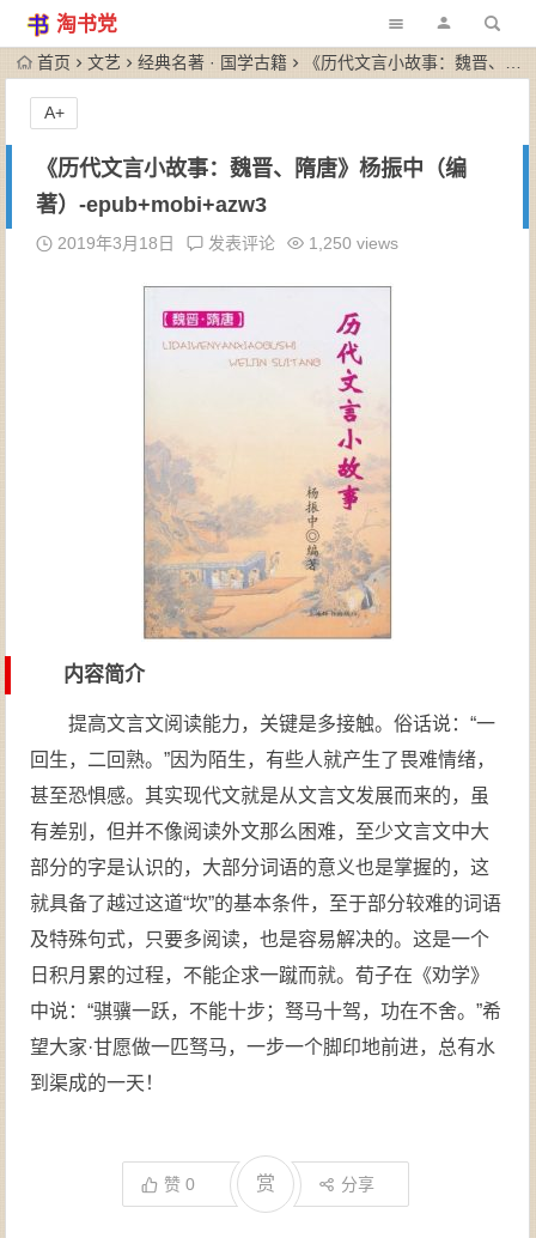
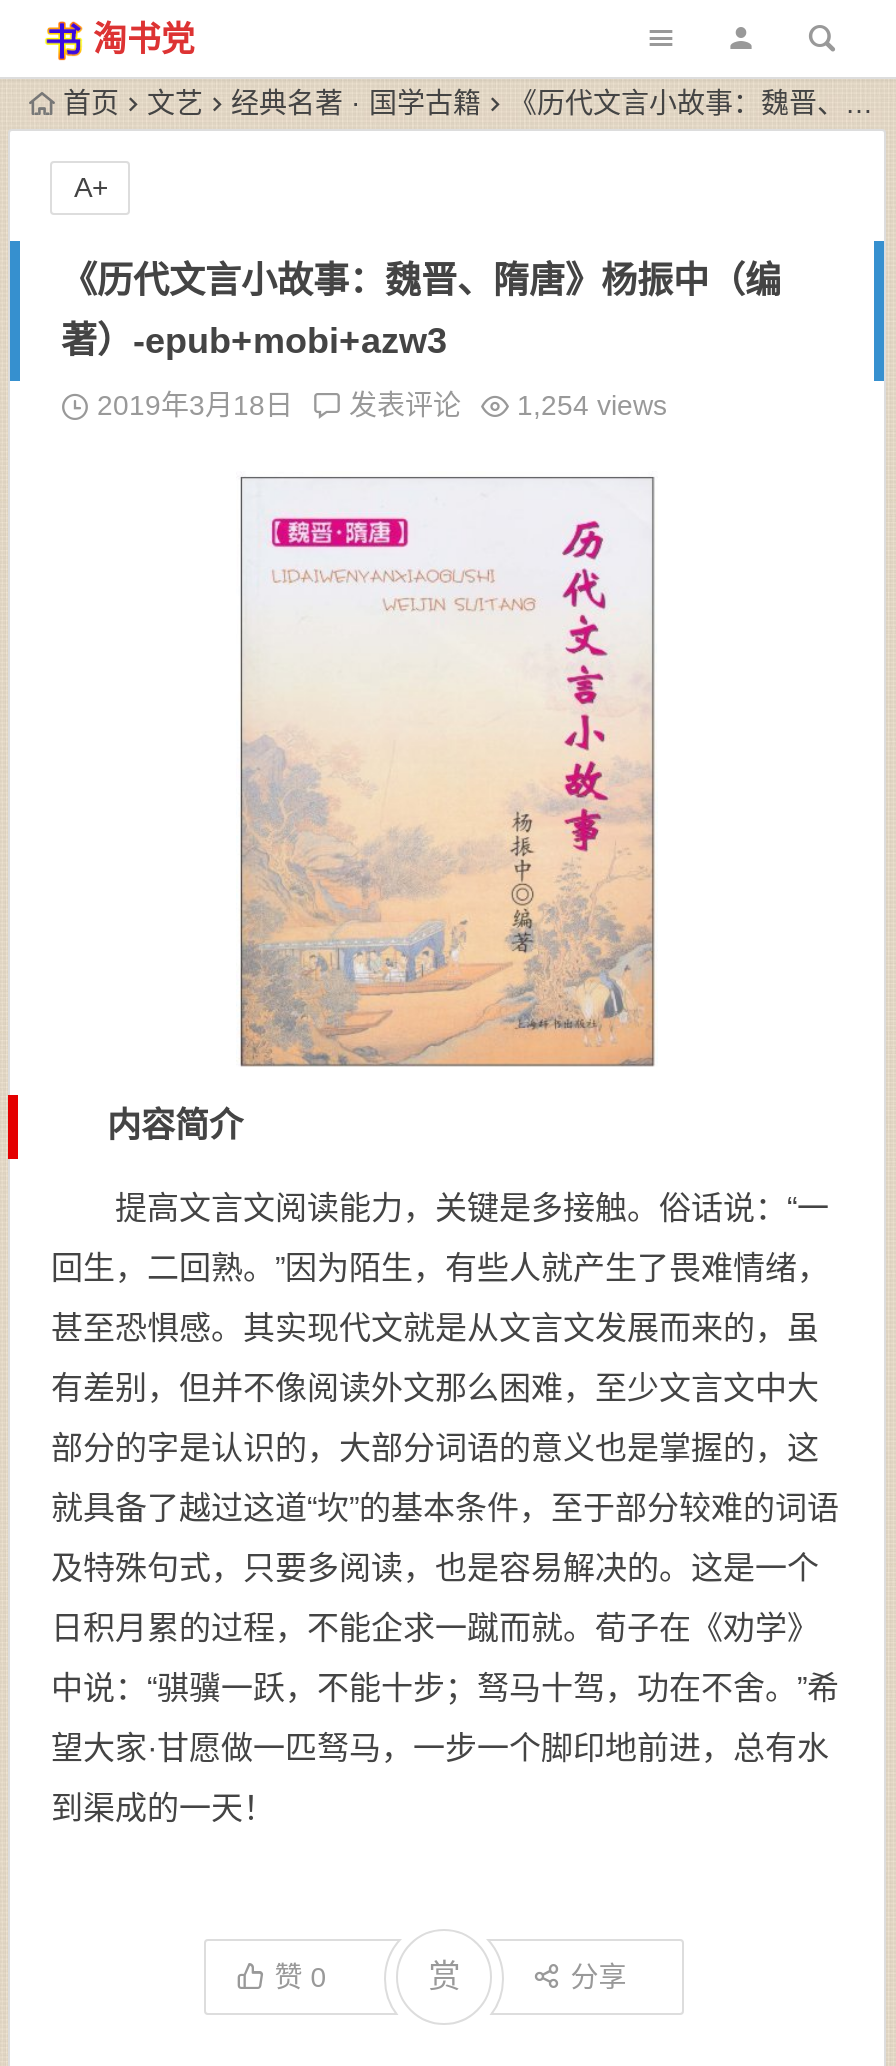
- 2019年3月18日 发表评论 1,250 views
+ 2019年3月18日 发表评论 1,254 views
